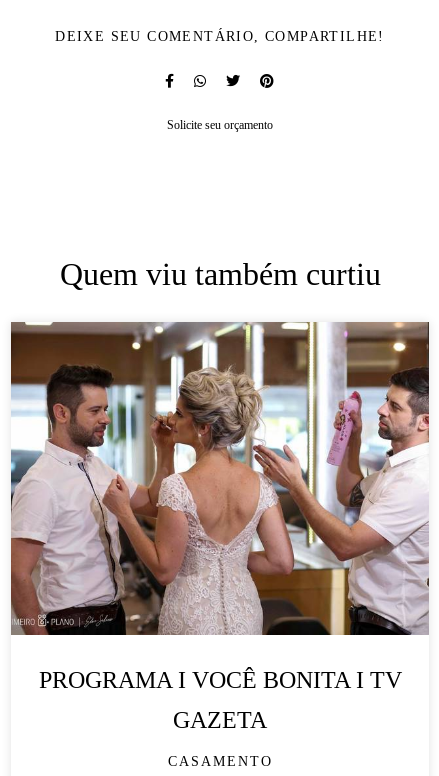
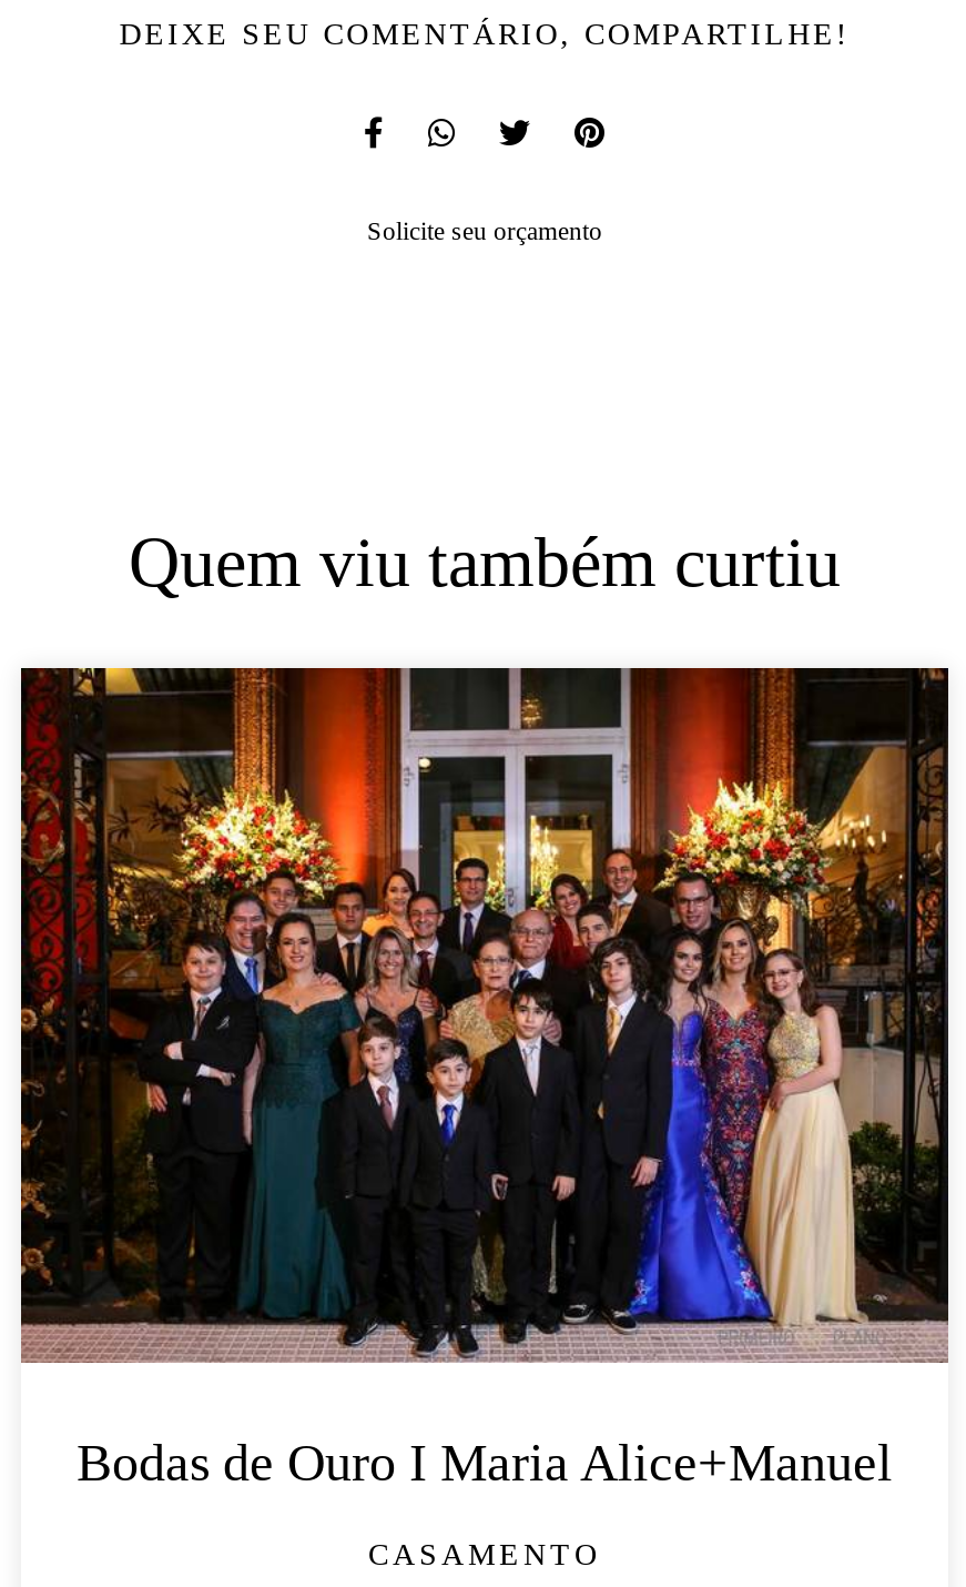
- [image]
- PROGRAMA I VOCÊ BONITA I TV
- GAZETA
+ [image]
+ Bodas de Ouro I Maria Alice+Manuel
